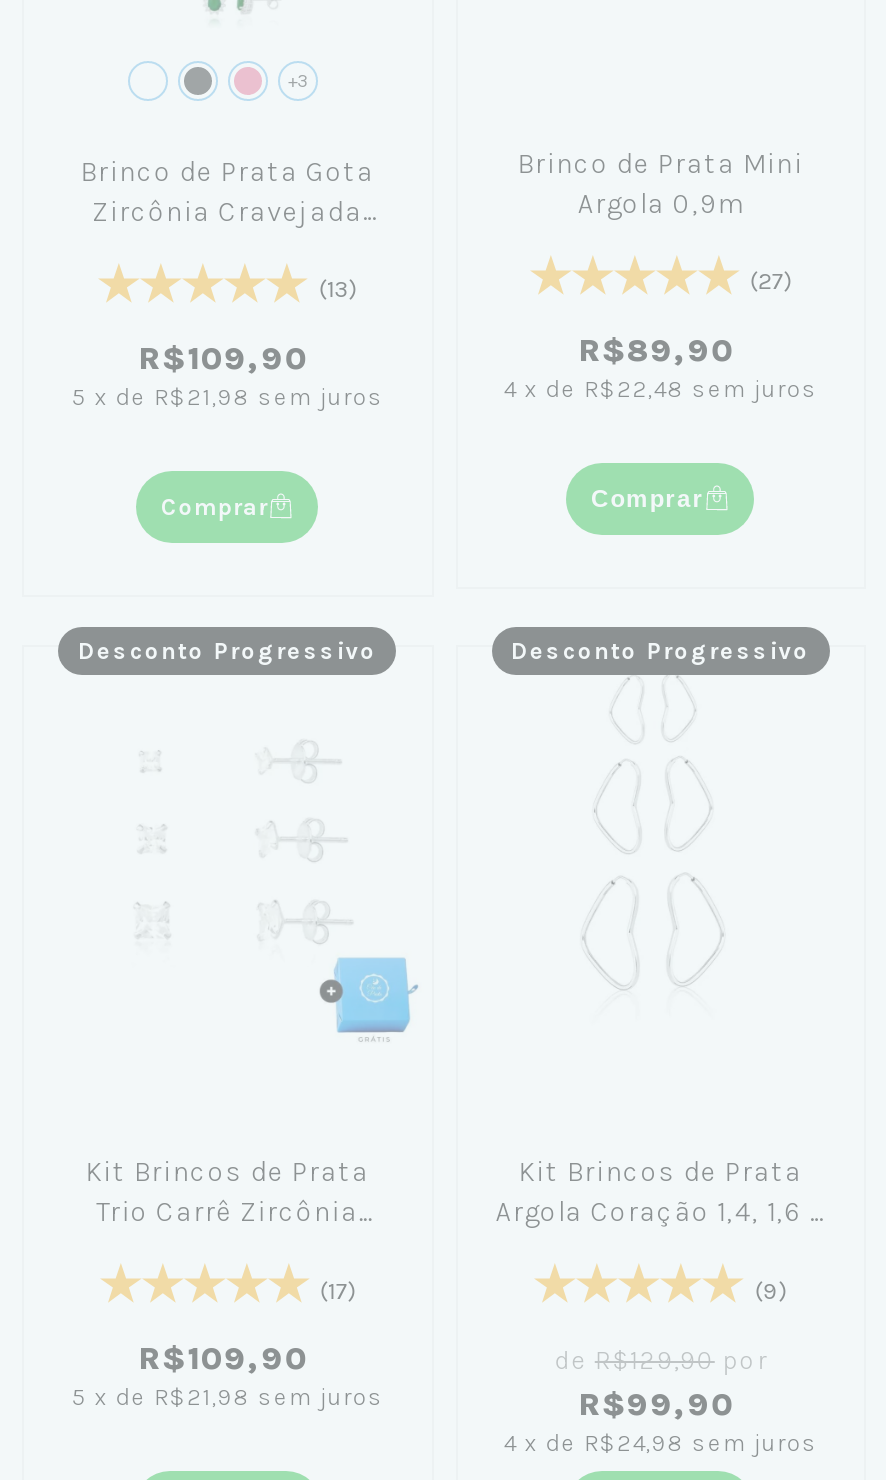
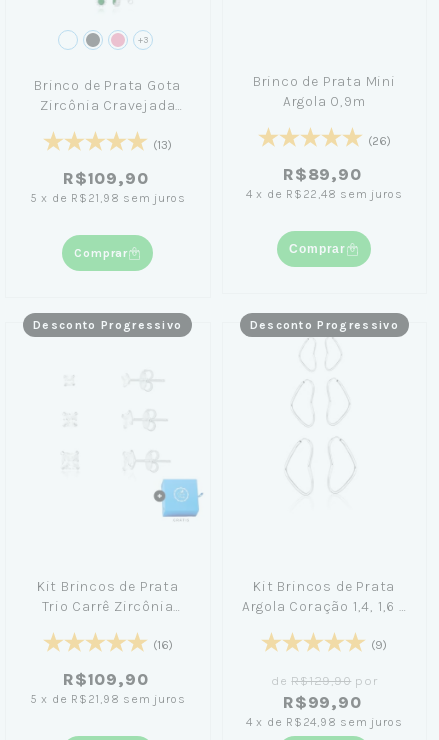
- (27)
+ (26)

- (17)
+ (16)
